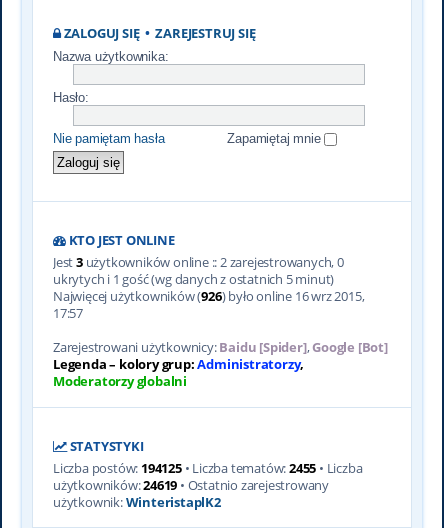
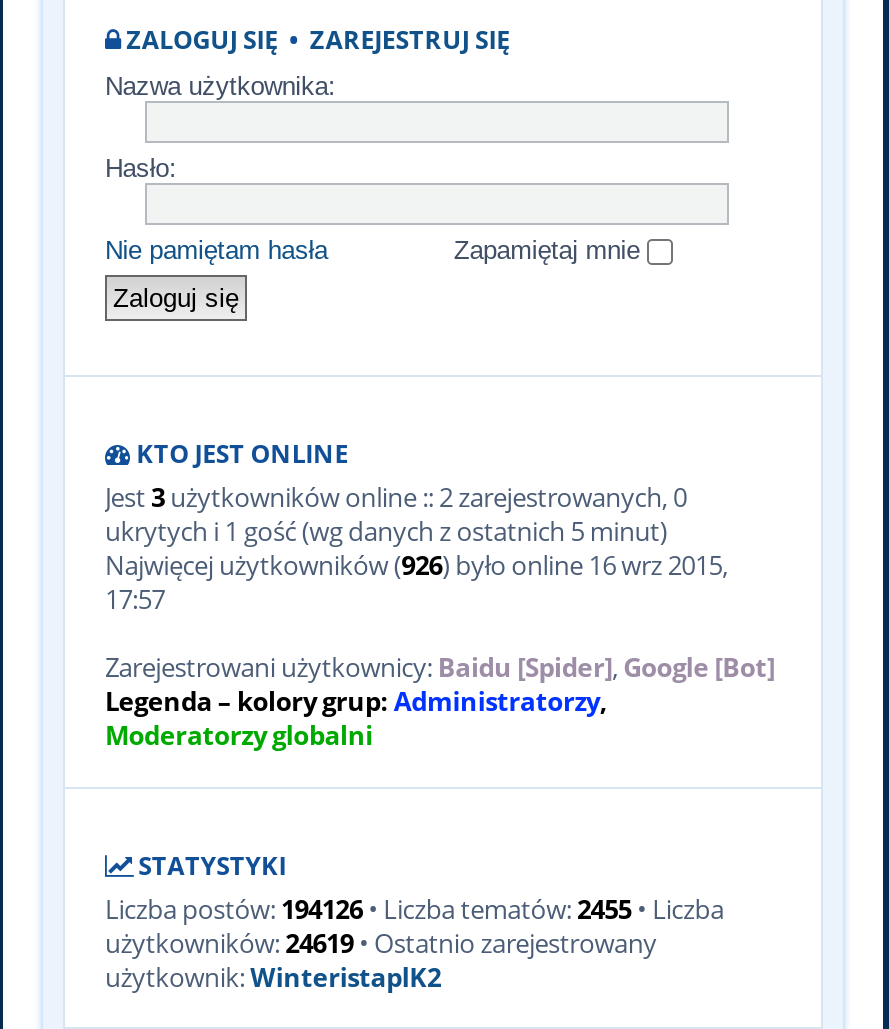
- Liczba postów: 194125 • Liczba tematów: 2455 • Liczba
+ Liczba postów: 194126 • Liczba tematów: 2455 • Liczba
